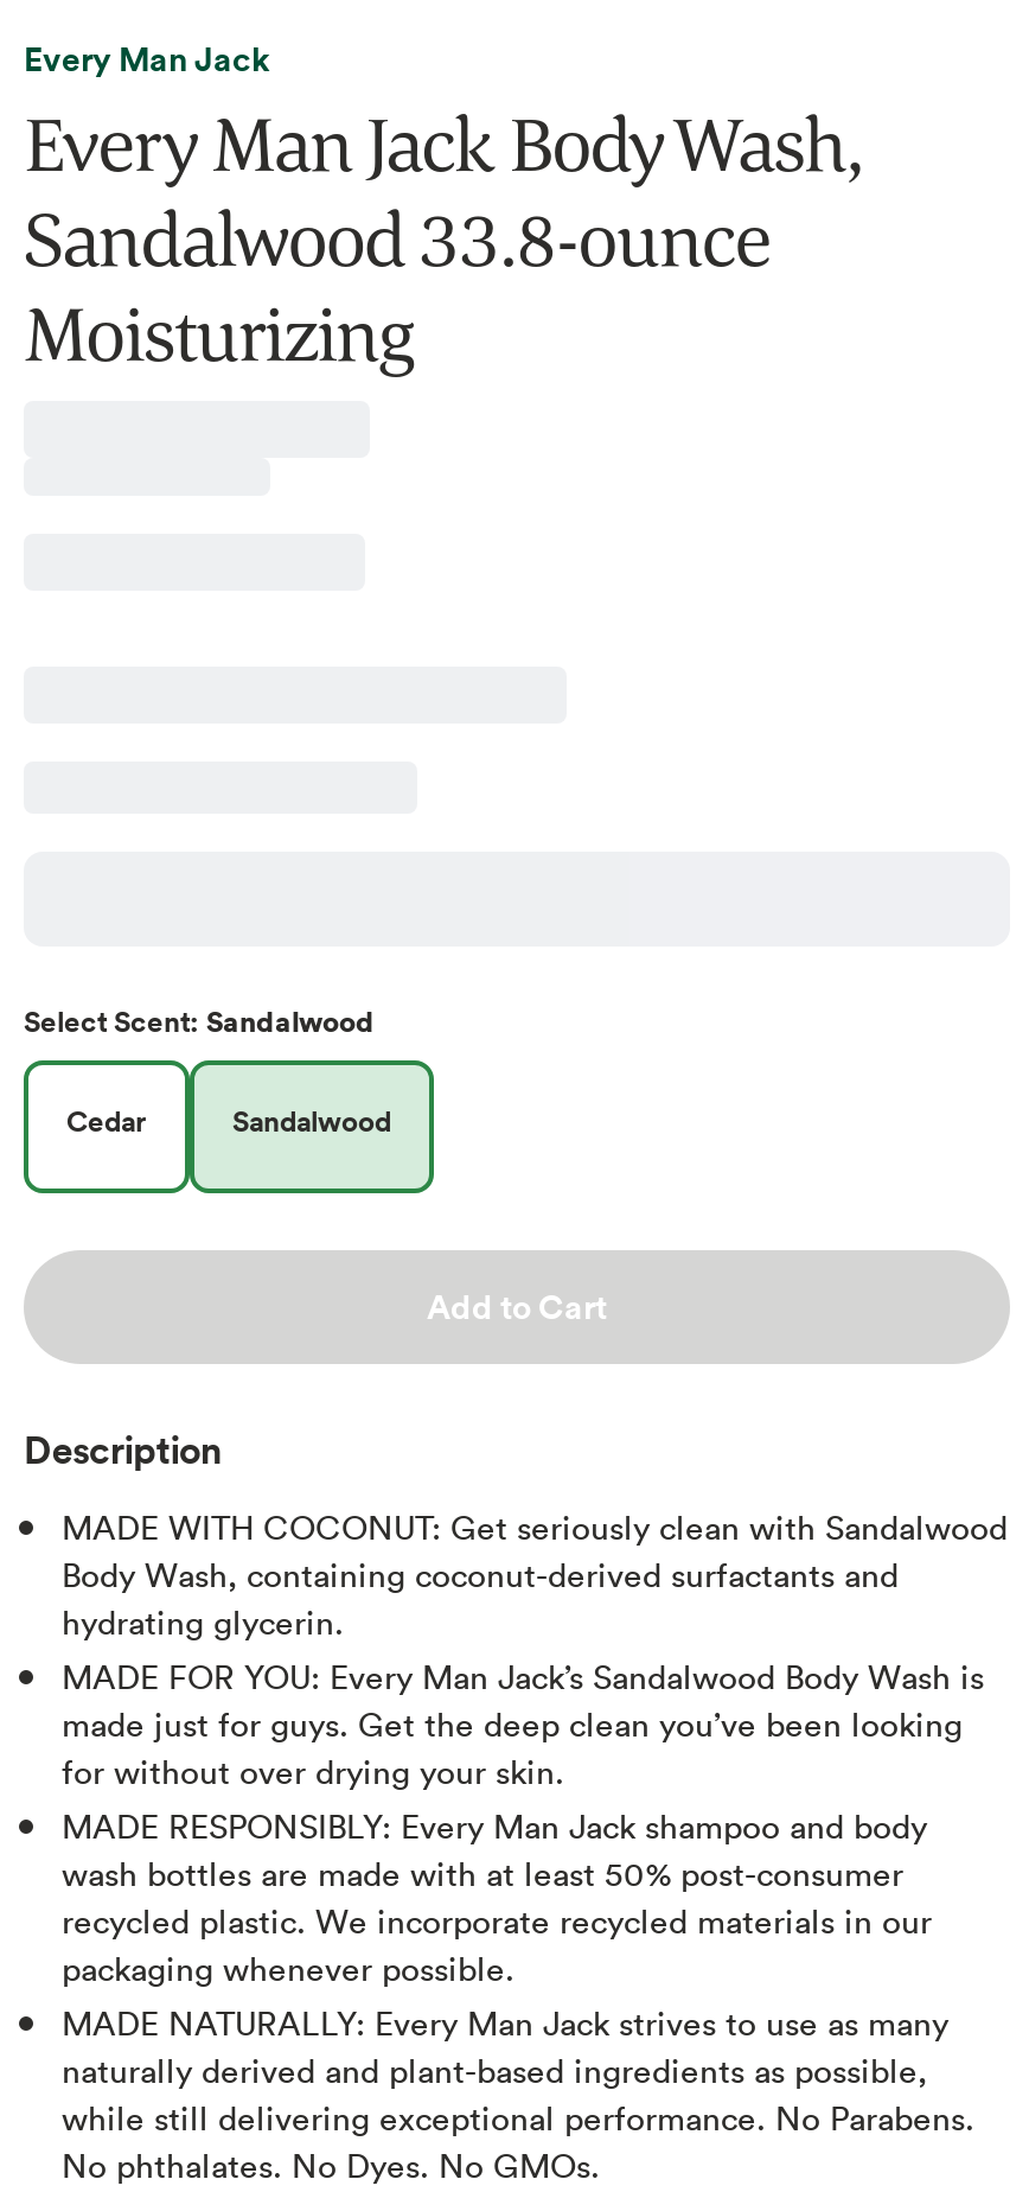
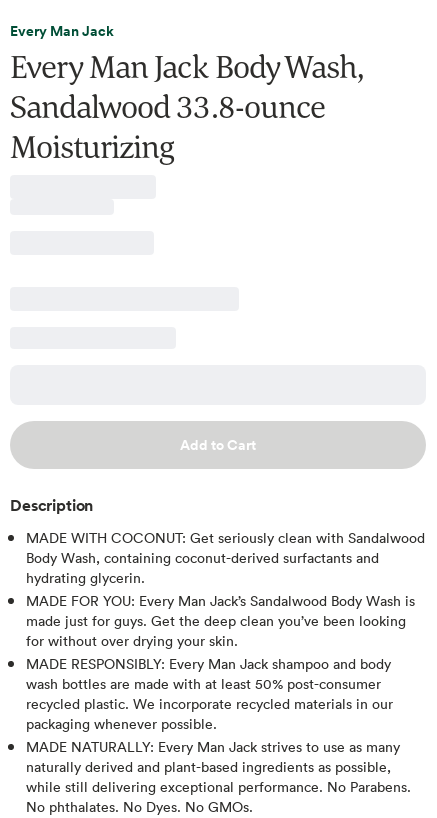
- Select Scent: Sandalwood
- Cedar
- Sandalwood
